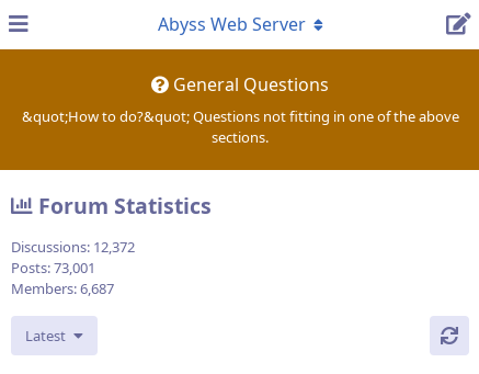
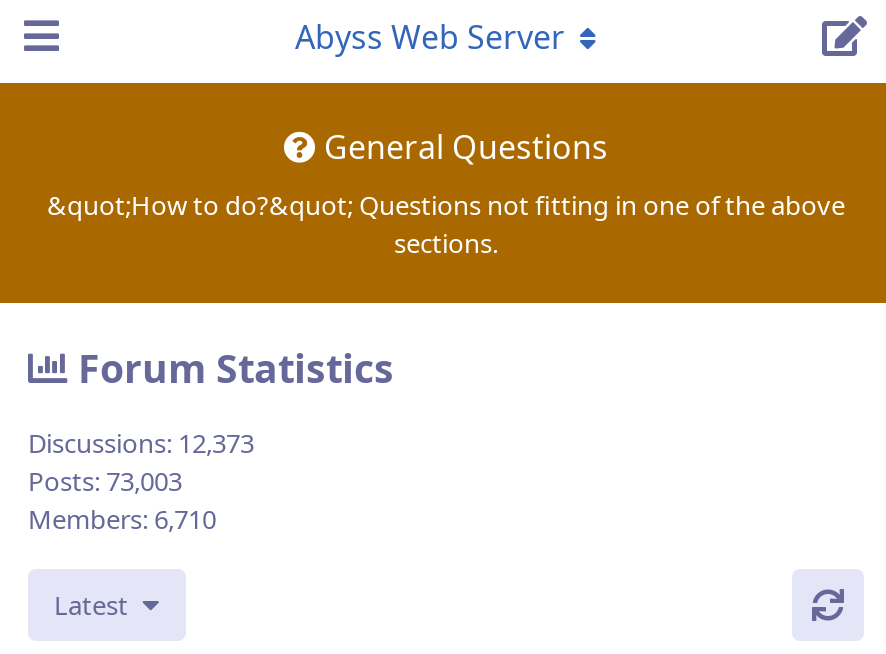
- Discussions: 12,372
+ Discussions: 12,373

- Posts: 73,001
+ Posts: 73,003

- Members: 6,687
+ Members: 6,710
